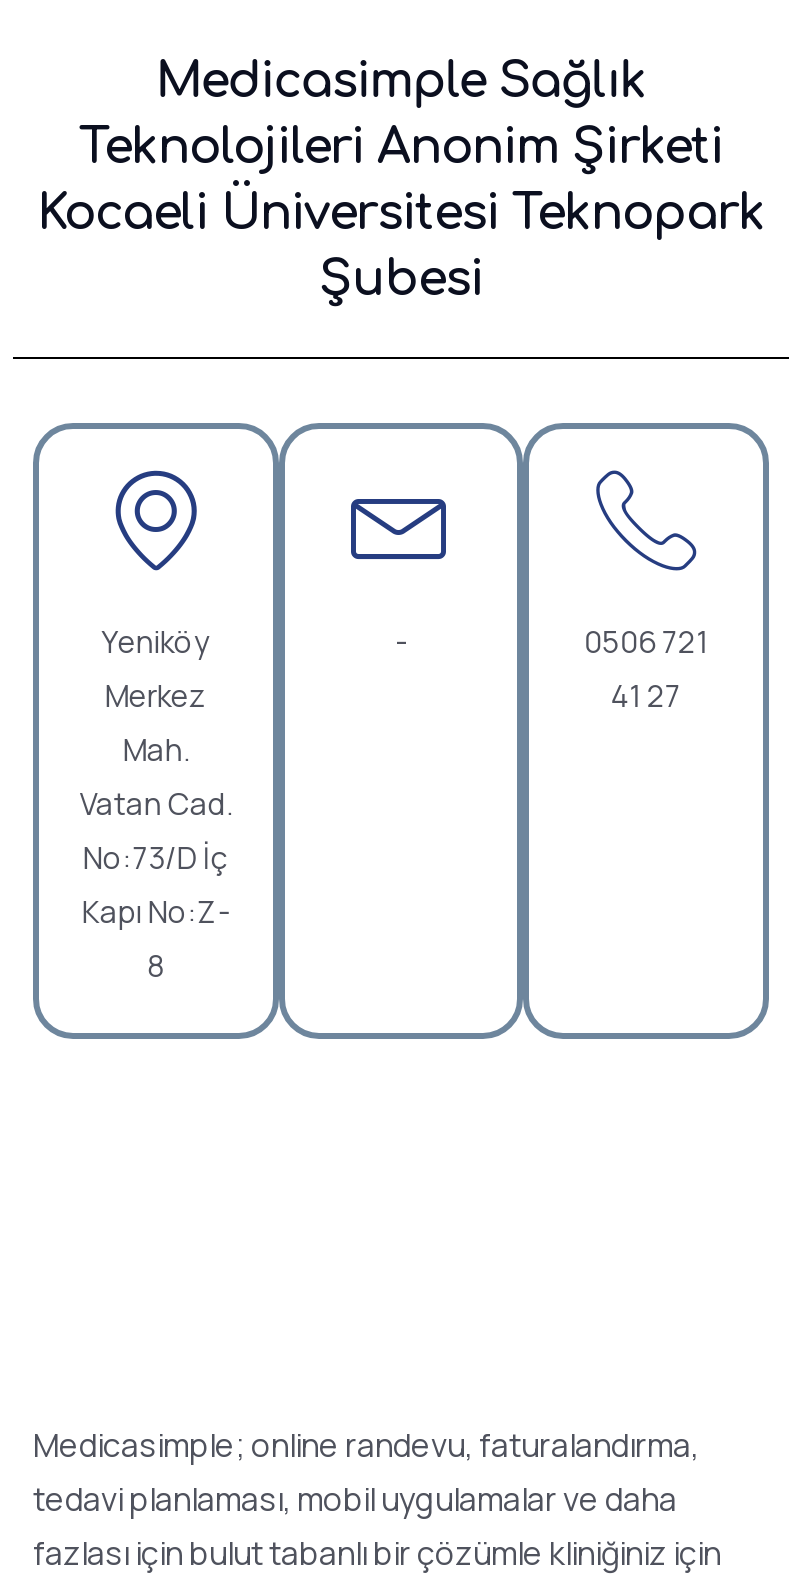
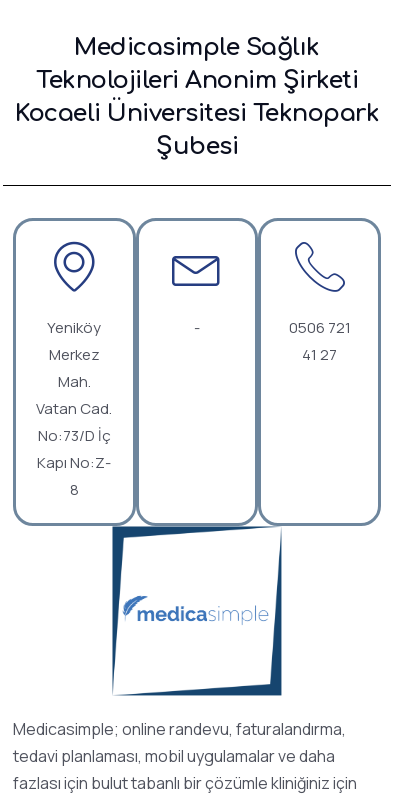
+ [image]
